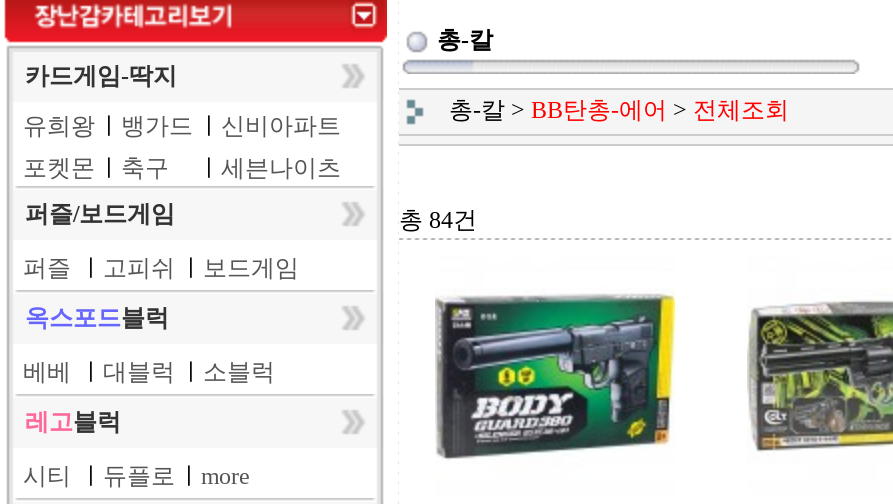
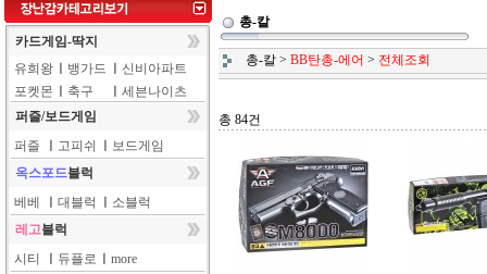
- [image]
+ [image]

- [image]
+ [image]
